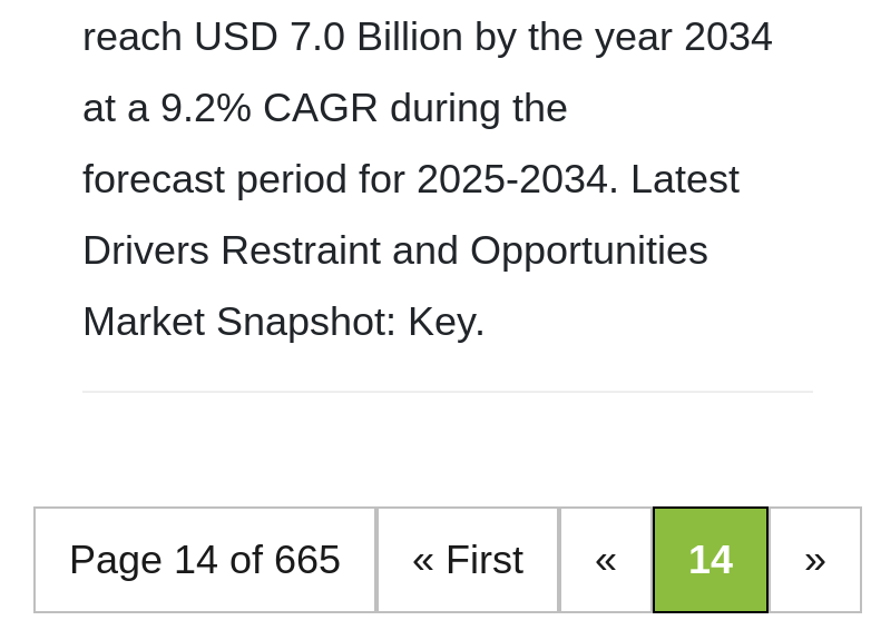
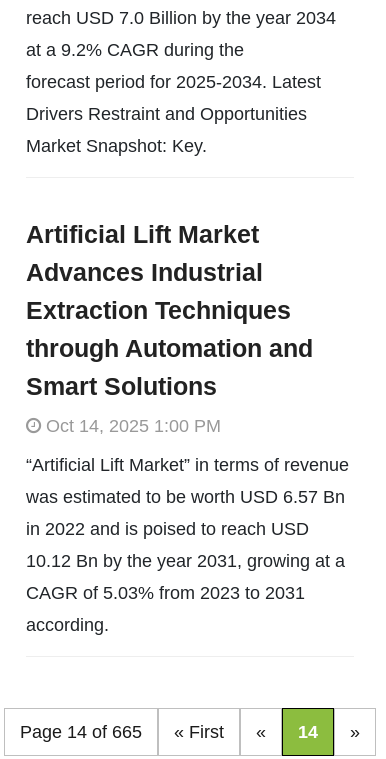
+ Artificial Lift Market
+ Advances Industrial
+ Extraction Techniques
+ through Automation and
+ Smart Solutions
+ Oct 14, 2025 1:00 PM
+ “Artificial Lift Market” in terms of revenue
+ was estimated to be worth USD 6.57 Bn
+ in 2022 and is poised to reach USD
+ 10.12 Bn by the year 2031, growing at a
+ CAGR of 5.03% from 2023 to 2031
+ according.
